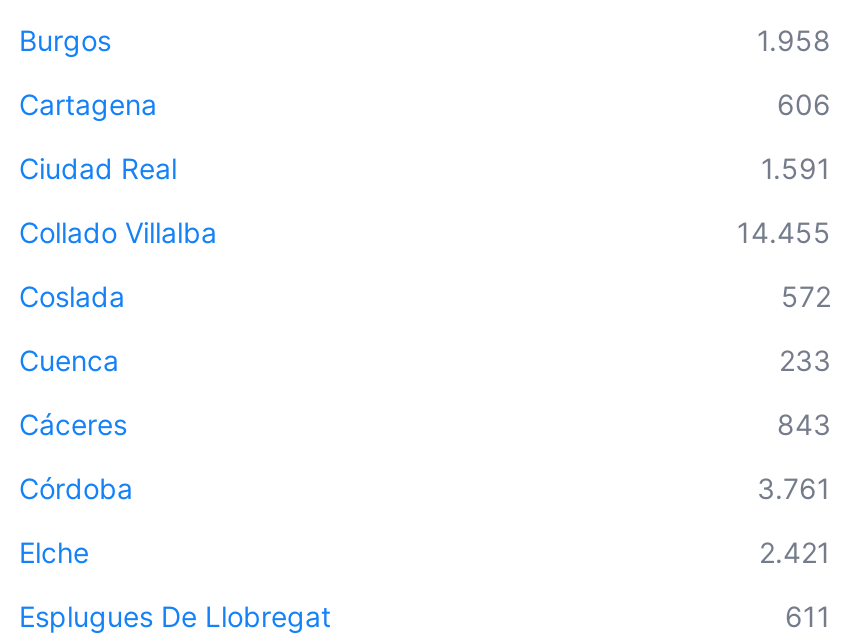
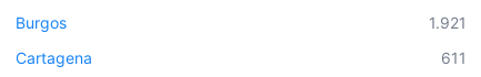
- 1.958
+ 1.921

- 606
- Ciudad Real
- 1.591
- Collado Villalba
- 14.455
- Coslada
- 572
- Cuenca
- 233
- Cáceres
- 843
- Córdoba
- 3.761
- Elche
- 2.421
- Esplugues De Llobregat
